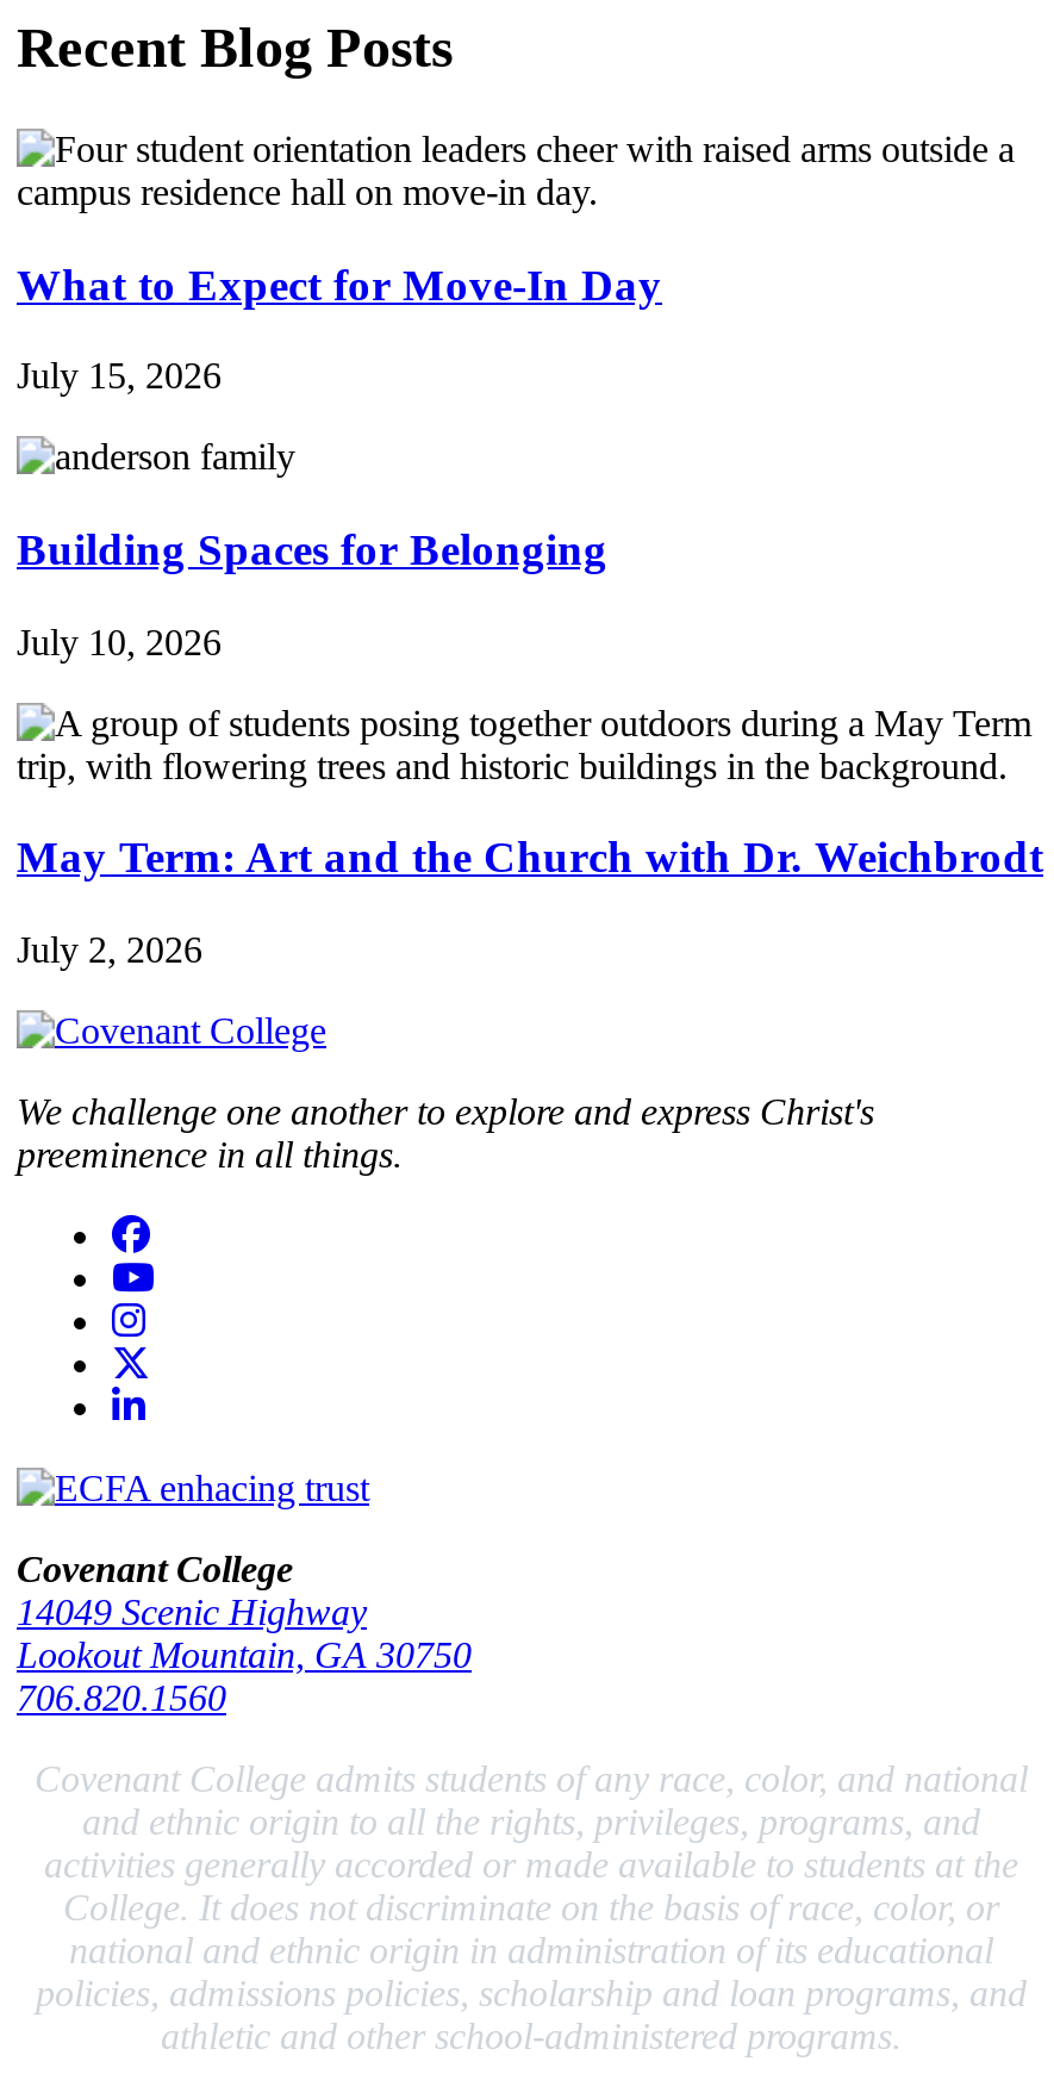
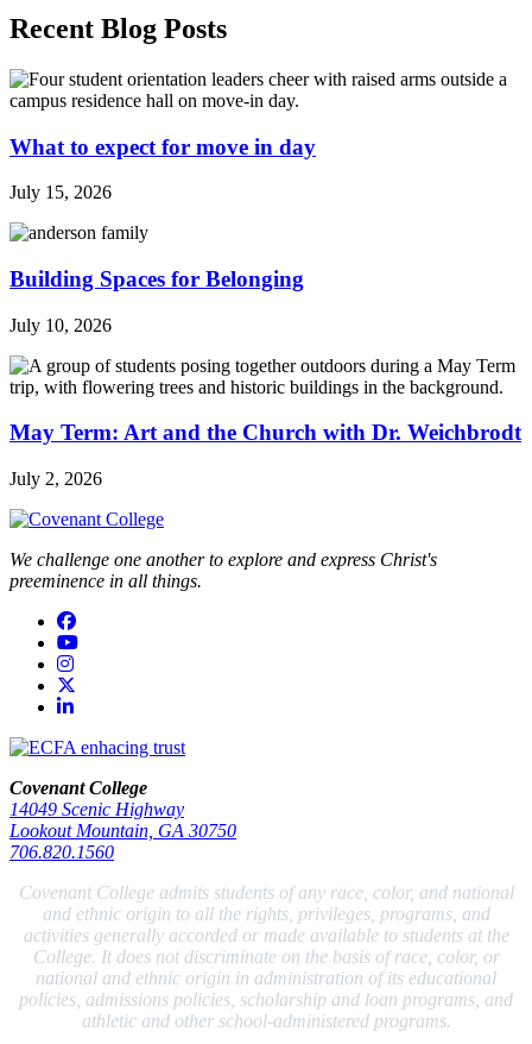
- What to Expect for Move-In Day
+ What to expect for move in day
